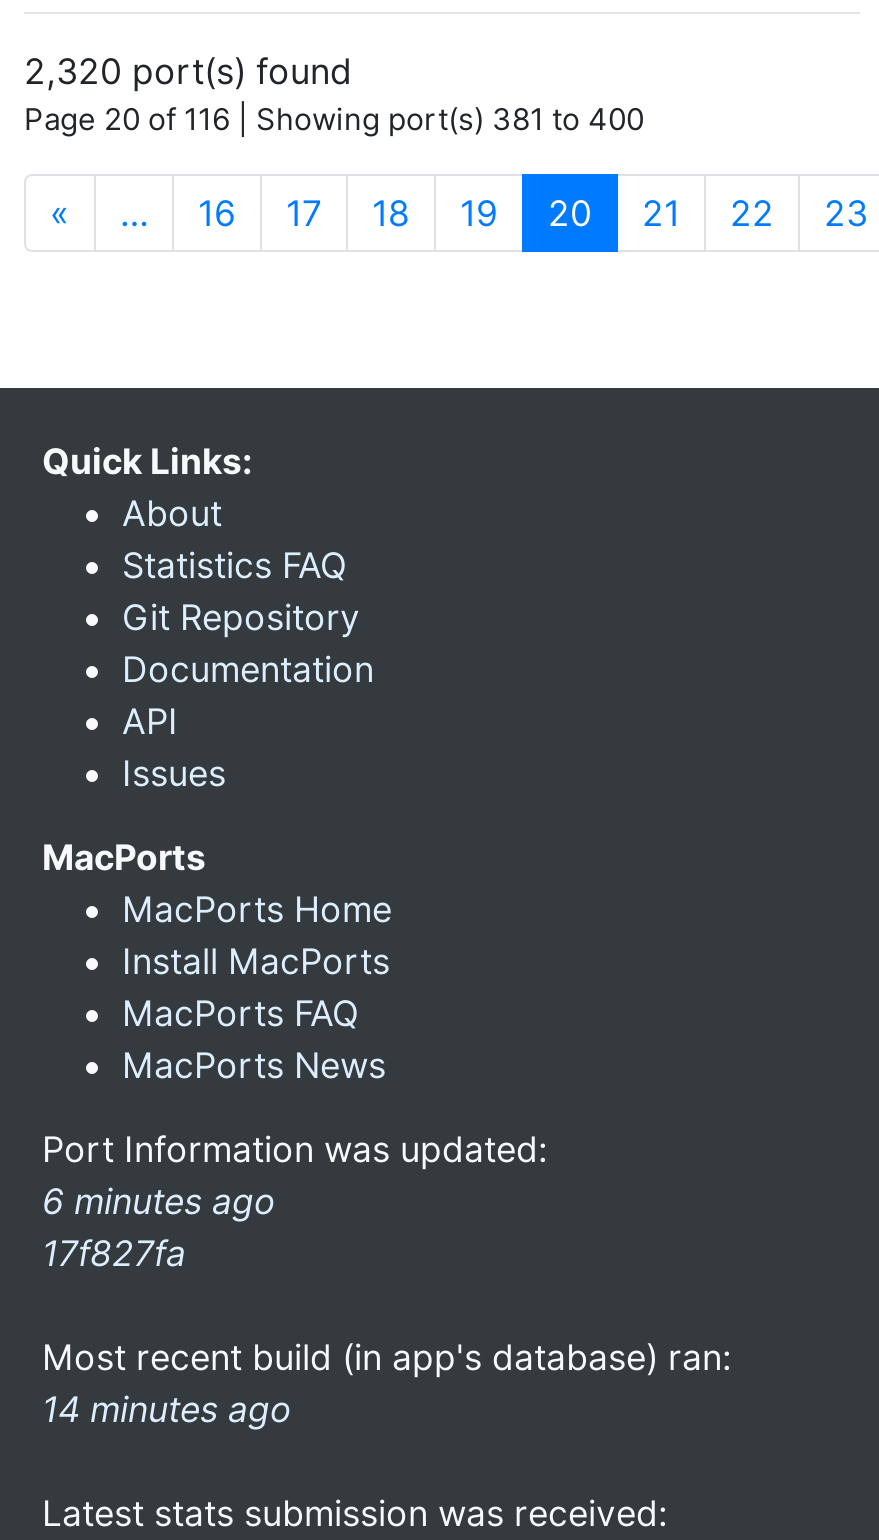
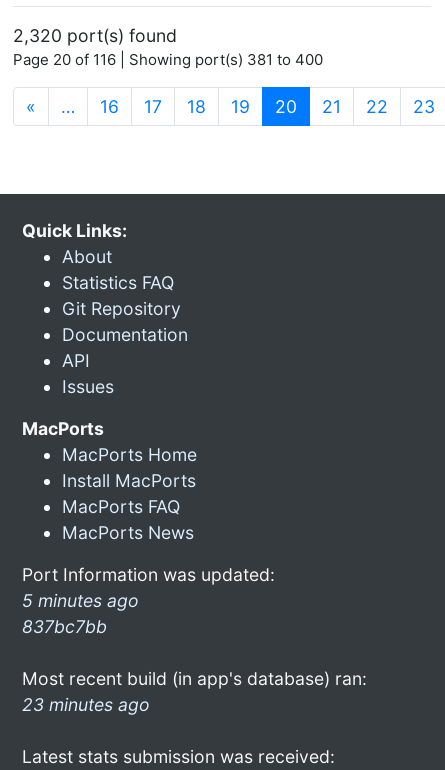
- 6 minutes ago
- 17f827fa
+ 5 minutes ago
+ 837bc7bb

- 14 minutes ago
+ 23 minutes ago
